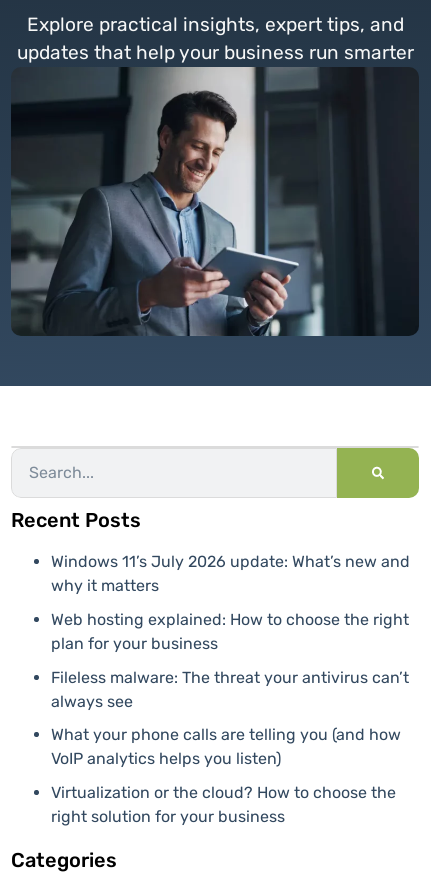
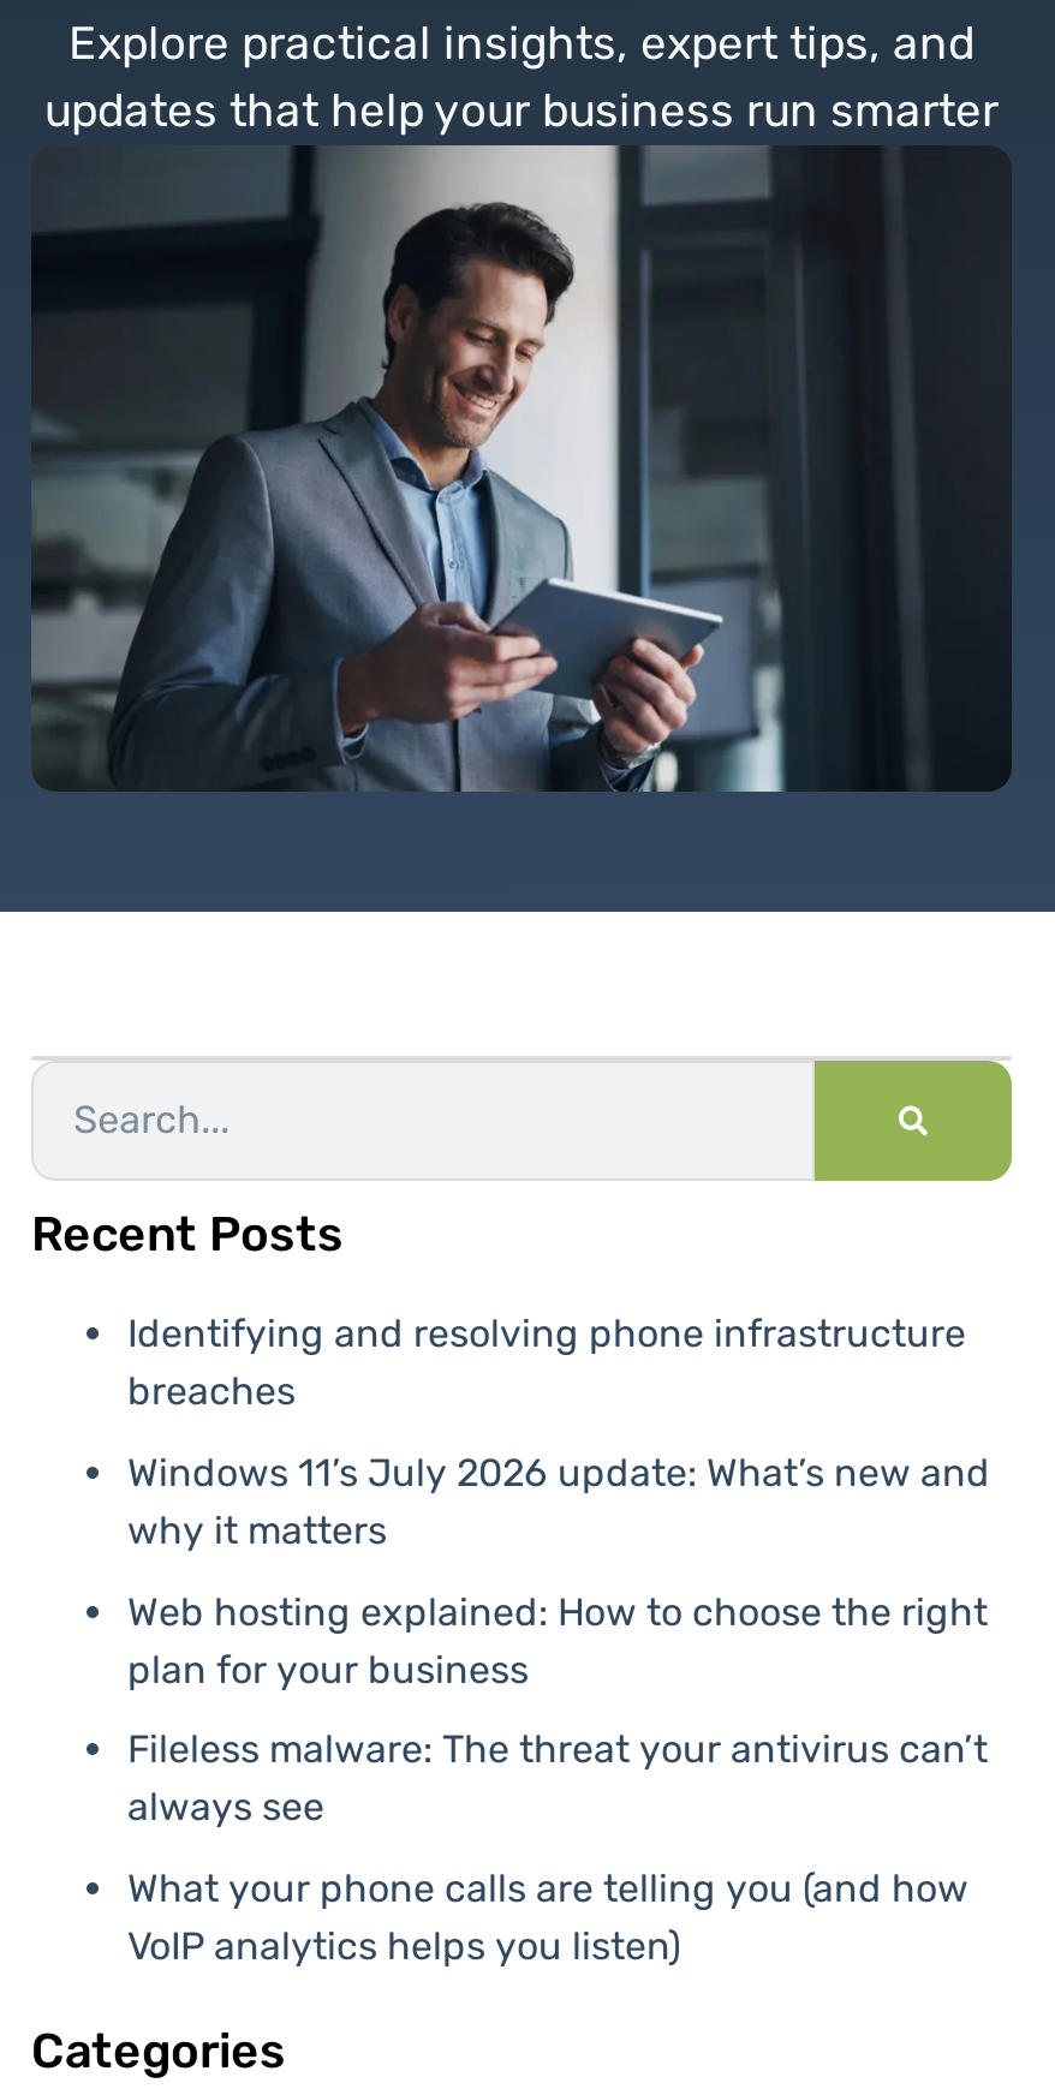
+ Identifying and resolving phone infrastructure
+ breaches

moved down: Windows 11’s July 2026 update: What’s new and | why it matters | Web hosting explained: How to choose the right | plan for your business | Fileless malware: The threat your antivirus can’t | always see | What your phone calls are telling you (and how | VoIP analytics helps you listen)

- Virtualization or the cloud? How to choose the
- right solution for your business
